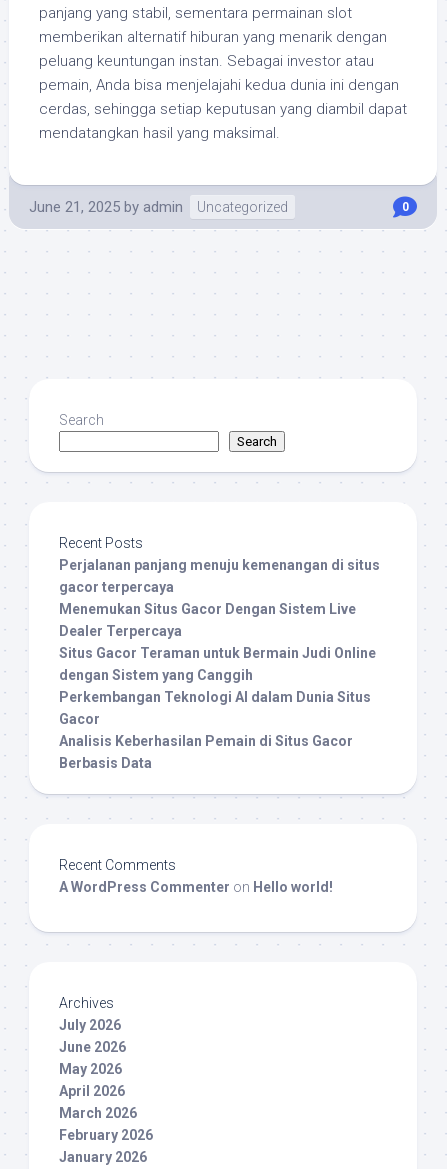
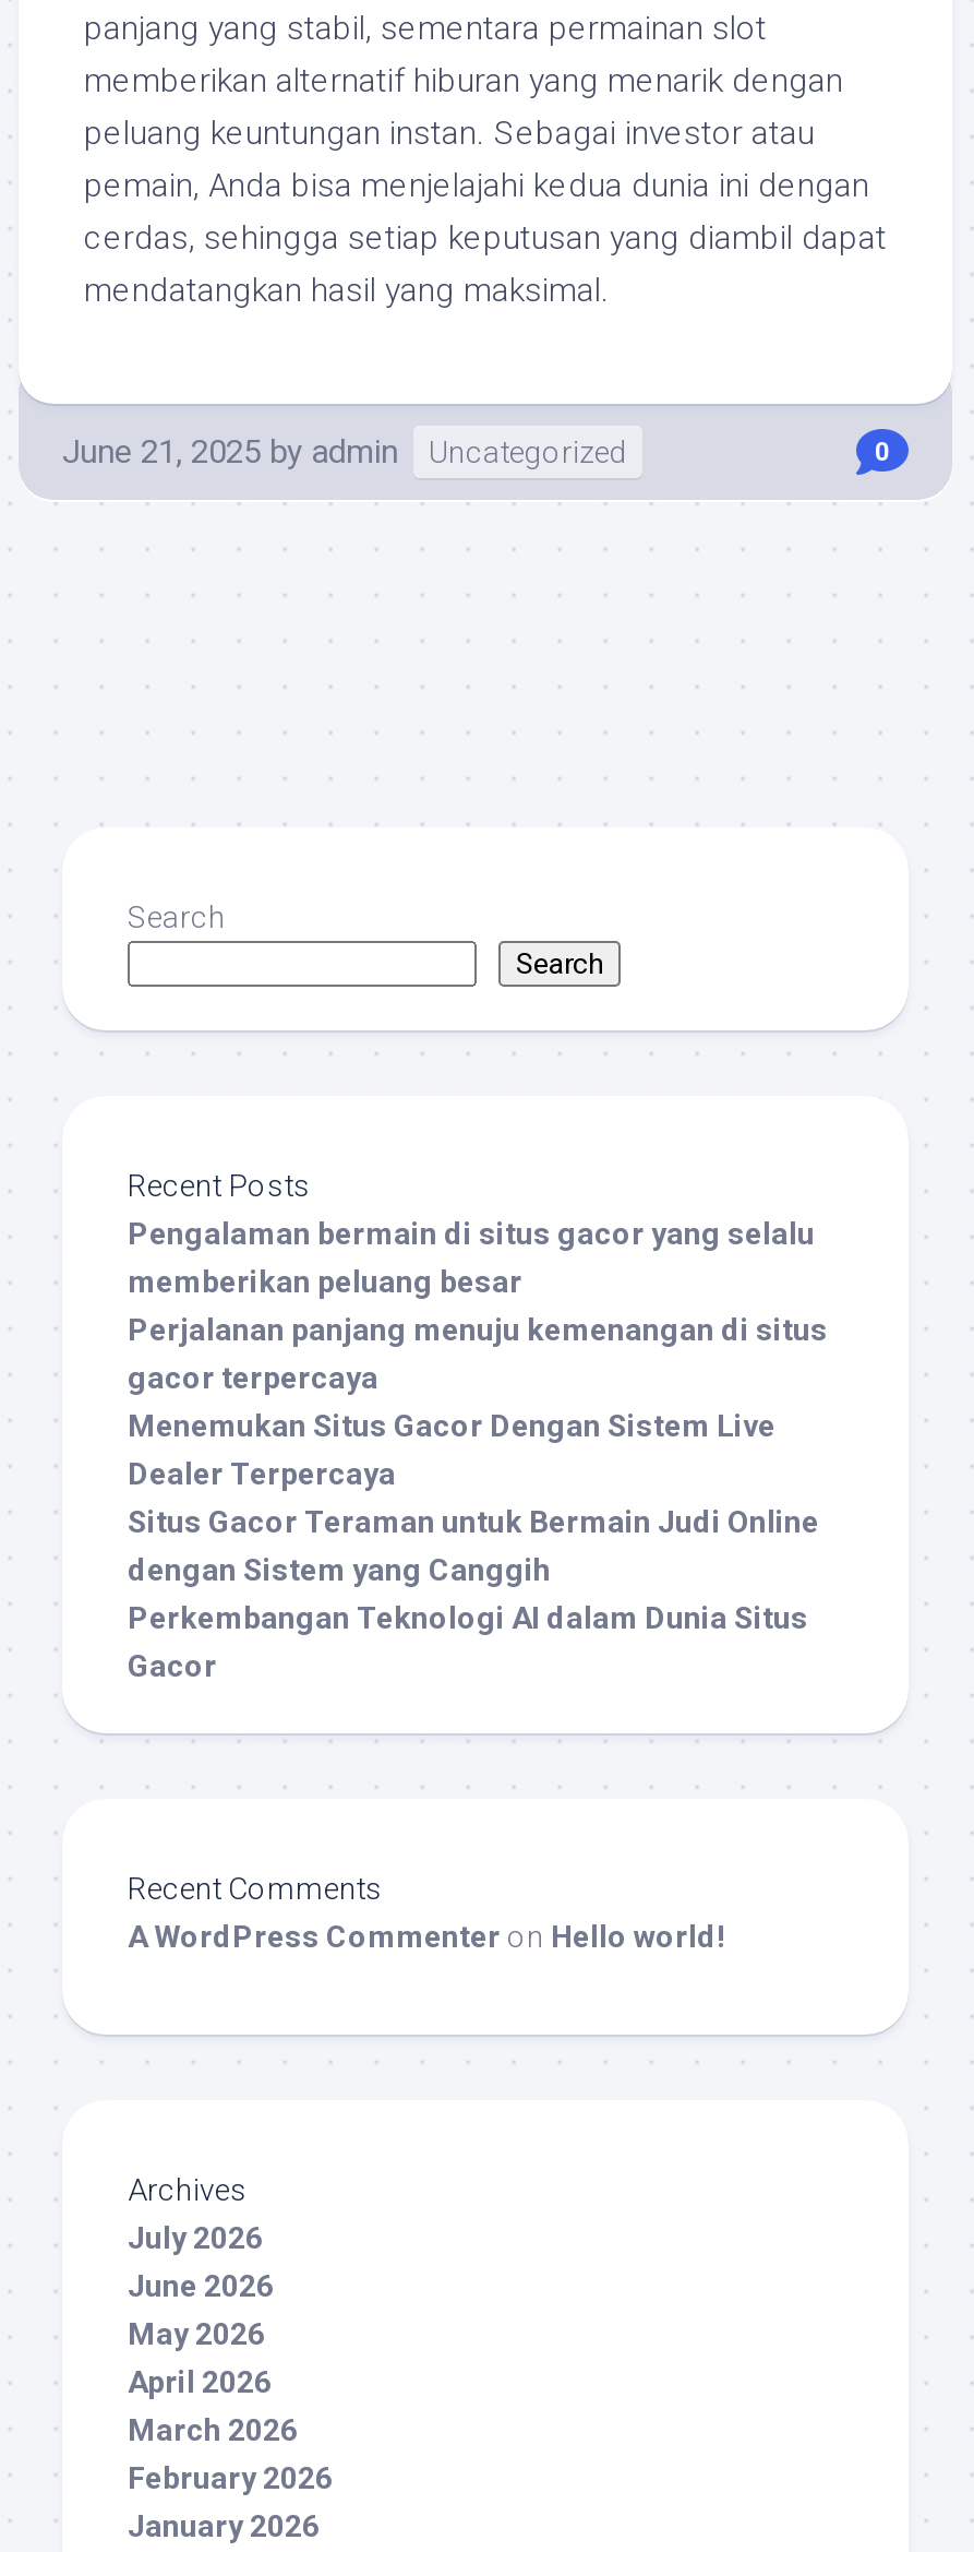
+ Pengalaman bermain di situs gacor yang selalu
+ memberikan peluang besar

moved down: Perjalanan panjang menuju kemenangan di situs | gacor terpercaya | Menemukan Situs Gacor Dengan Sistem Live | Dealer Terpercaya | Situs Gacor Teraman untuk Bermain Judi Online | dengan Sistem yang Canggih | Perkembangan Teknologi AI dalam Dunia Situs | Gacor

- Analisis Keberhasilan Pemain di Situs Gacor
- Berbasis Data
